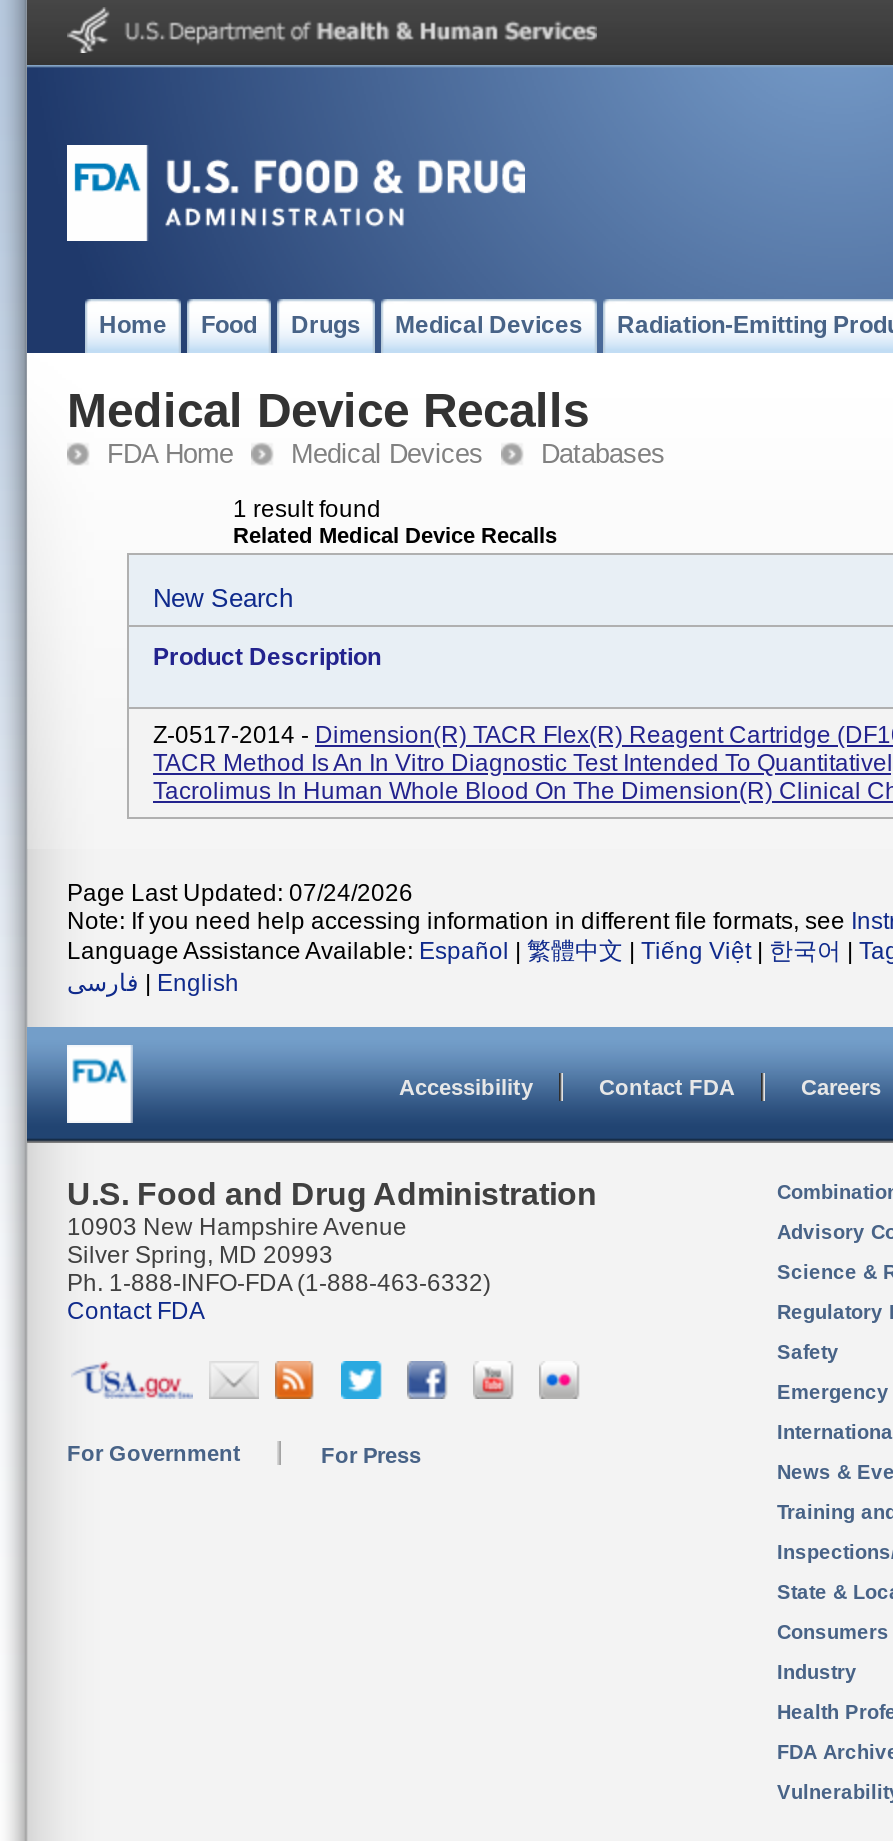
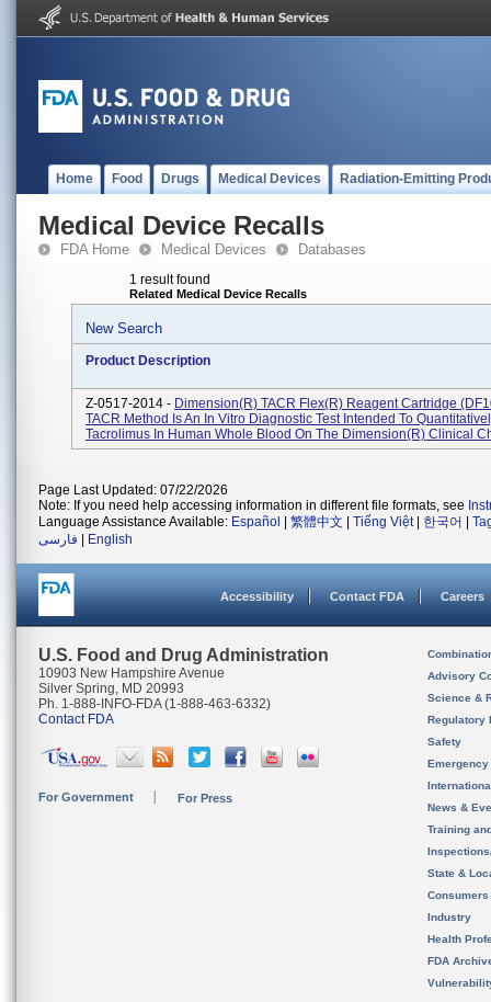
- Page Last Updated: 07/24/2026
+ Page Last Updated: 07/22/2026
